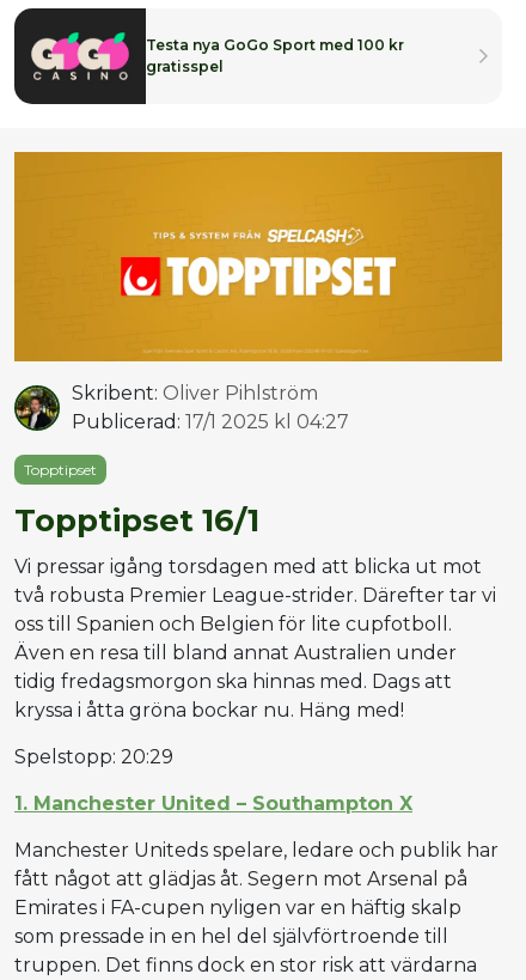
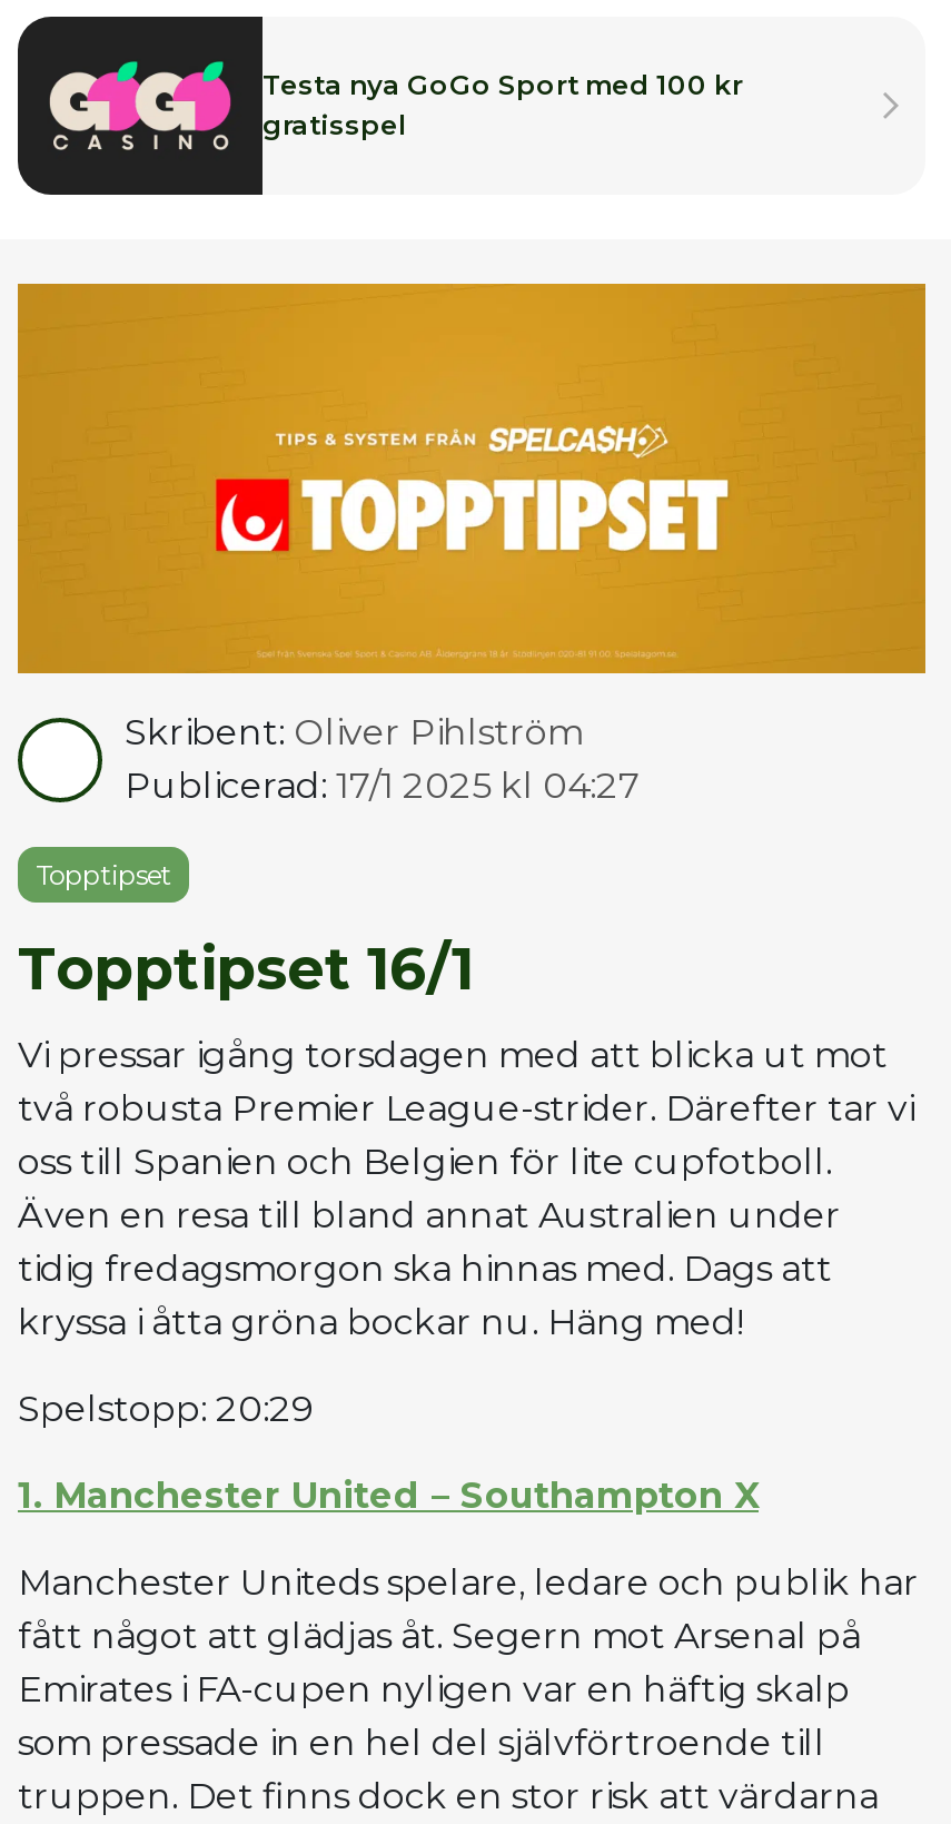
- [image]
+ [image]
